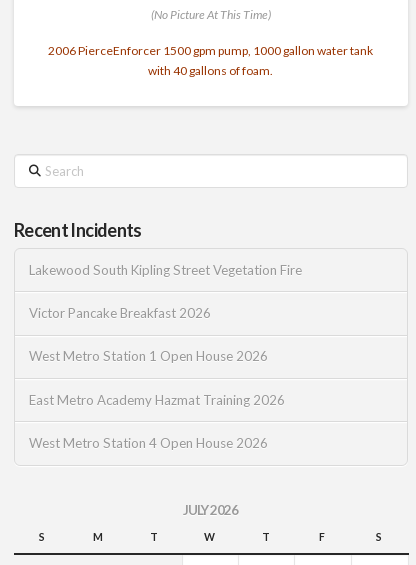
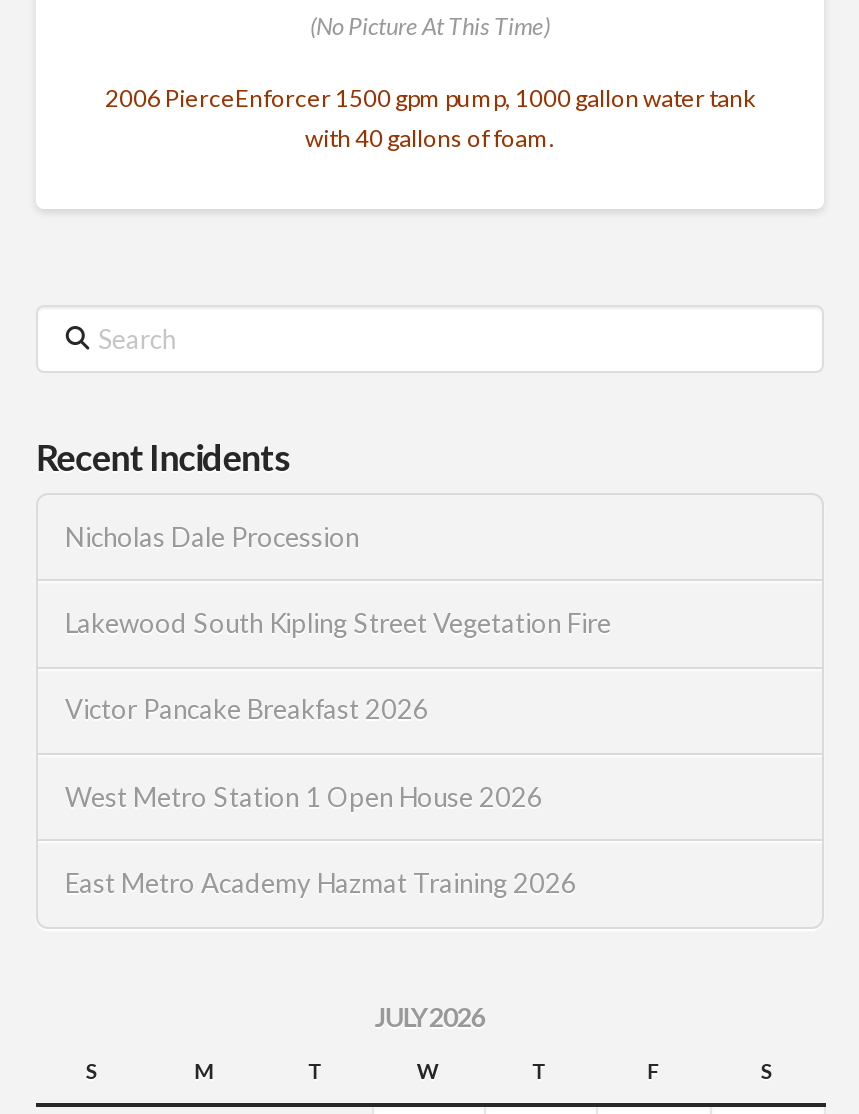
+ Nicholas Dale Procession

moved down: Lakewood South Kipling Street Vegetation Fire | Victor Pancake Breakfast 2026 | West Metro Station 1 Open House 2026 | East Metro Academy Hazmat Training 2026

- West Metro Station 4 Open House 2026
